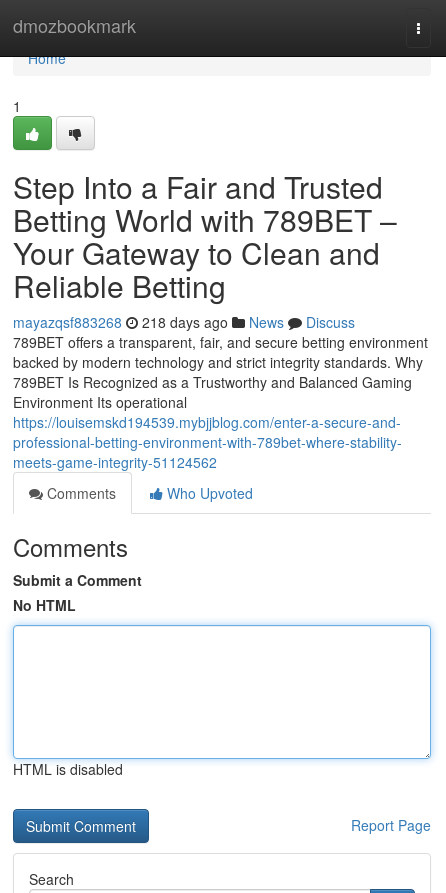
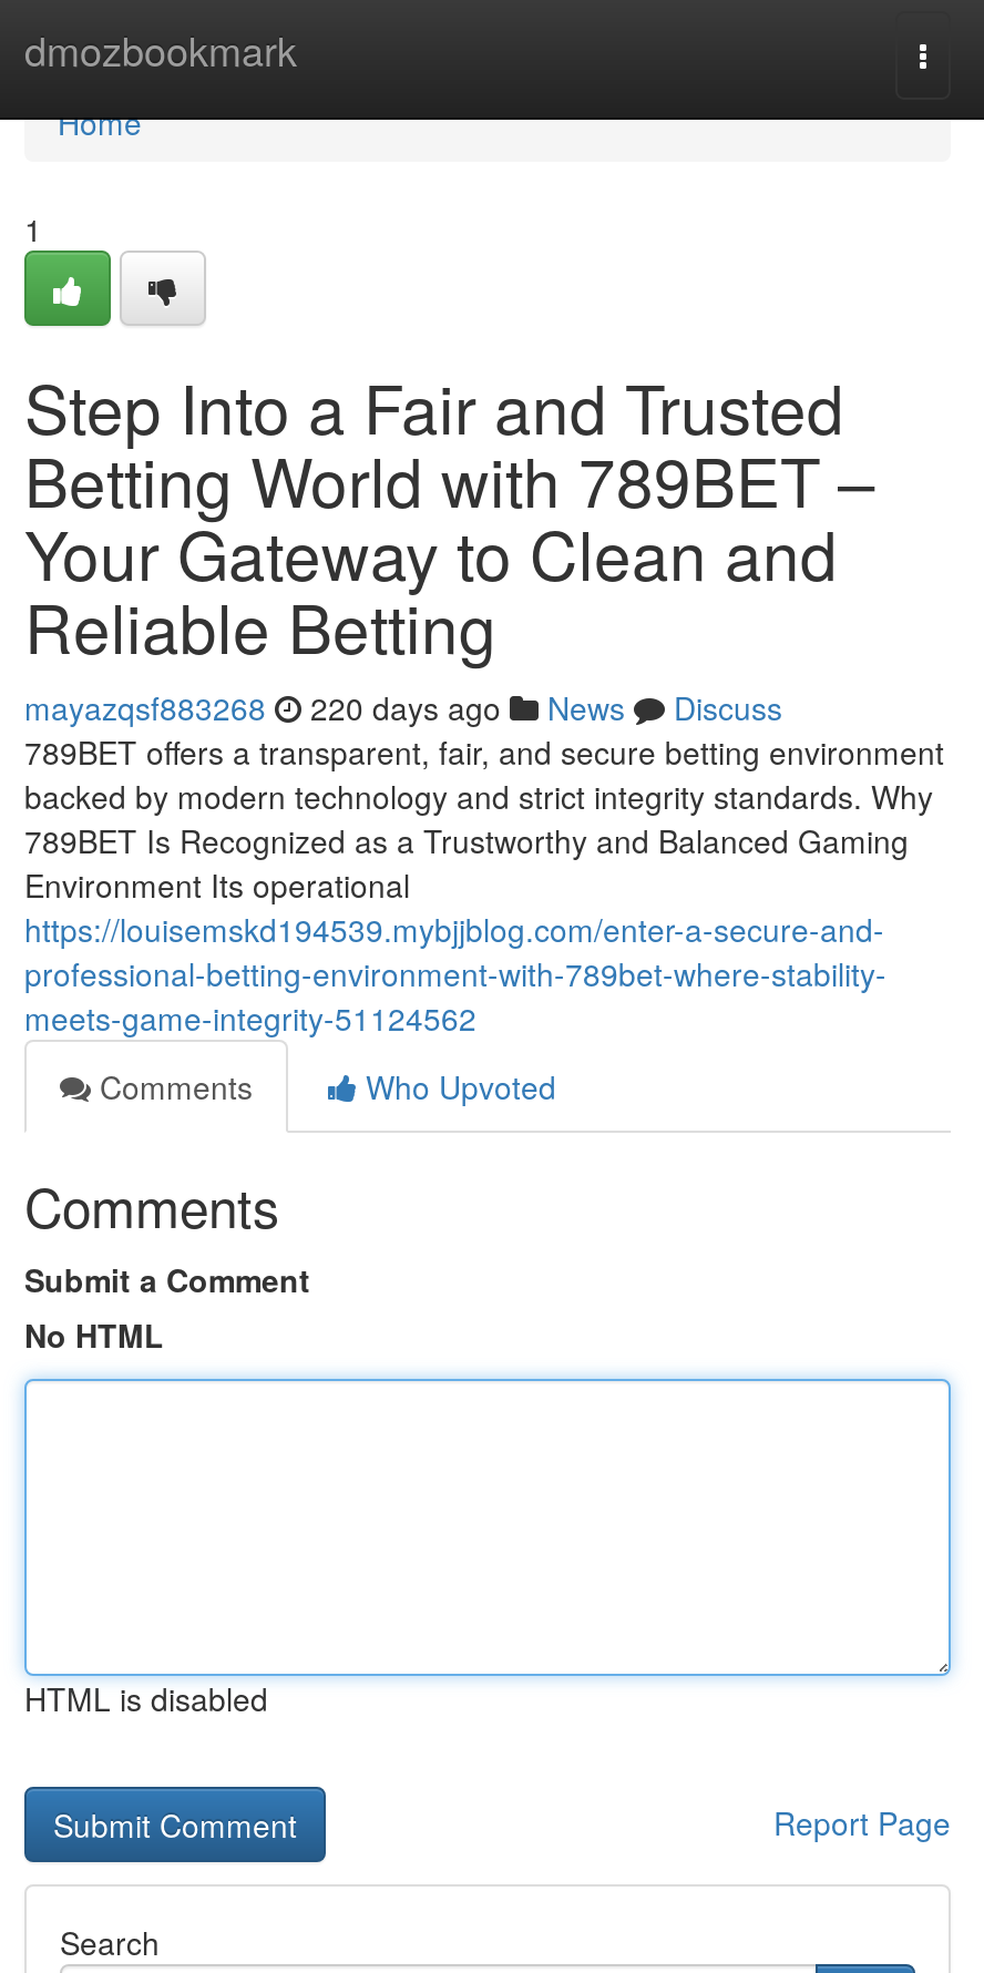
- mayazqsf883268 218 days ago News Discuss
+ mayazqsf883268 220 days ago News Discuss
